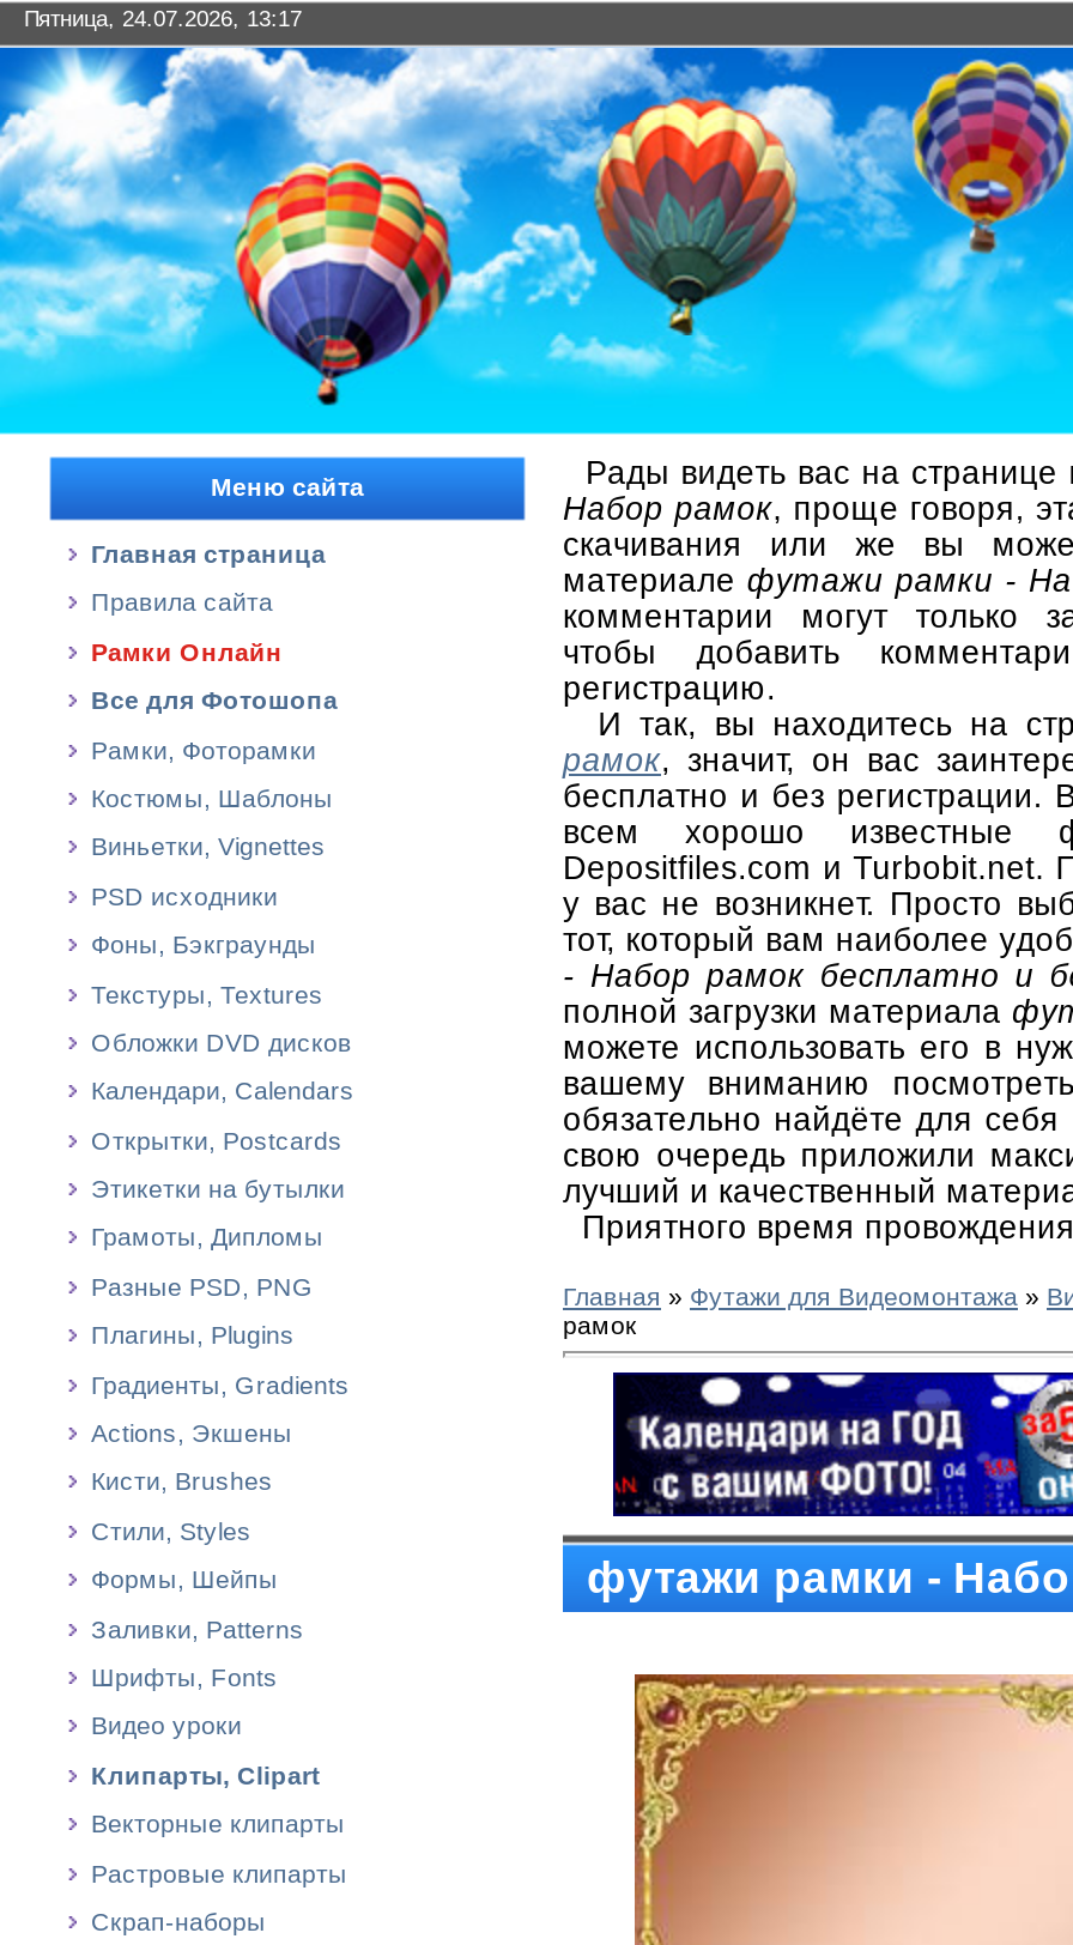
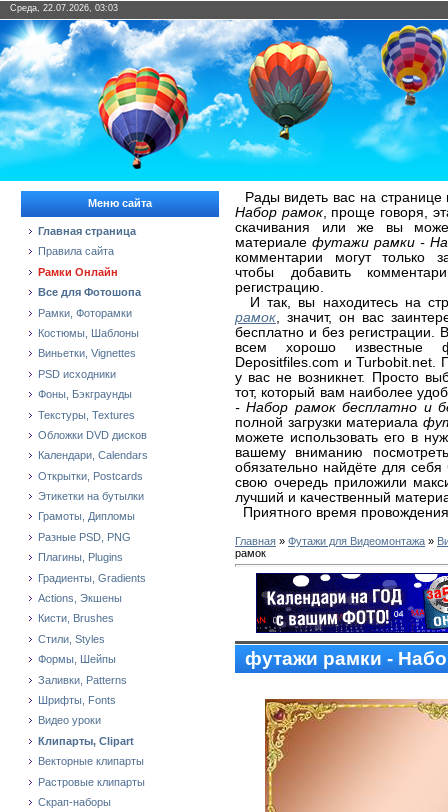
- Пятница, 24.07.2026, 13:17
+ Среда, 22.07.2026, 03:03
